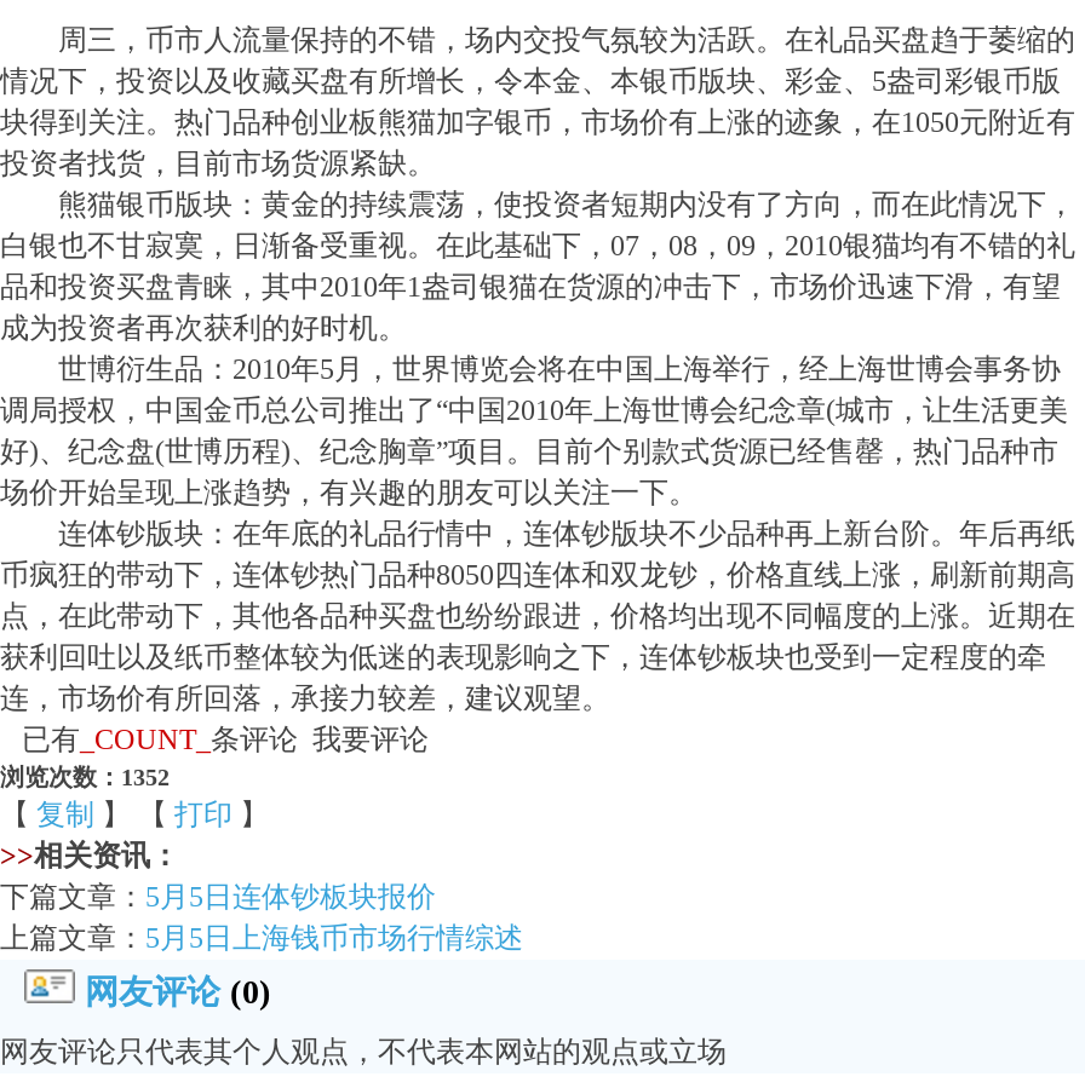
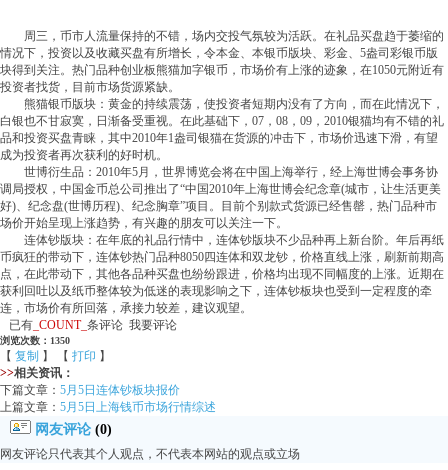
- 浏览次数：1352
+ 浏览次数：1350
